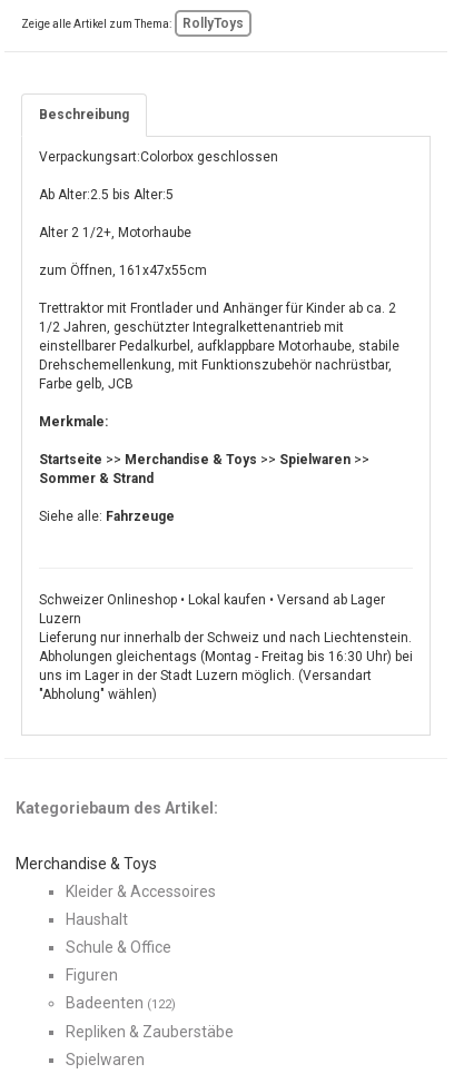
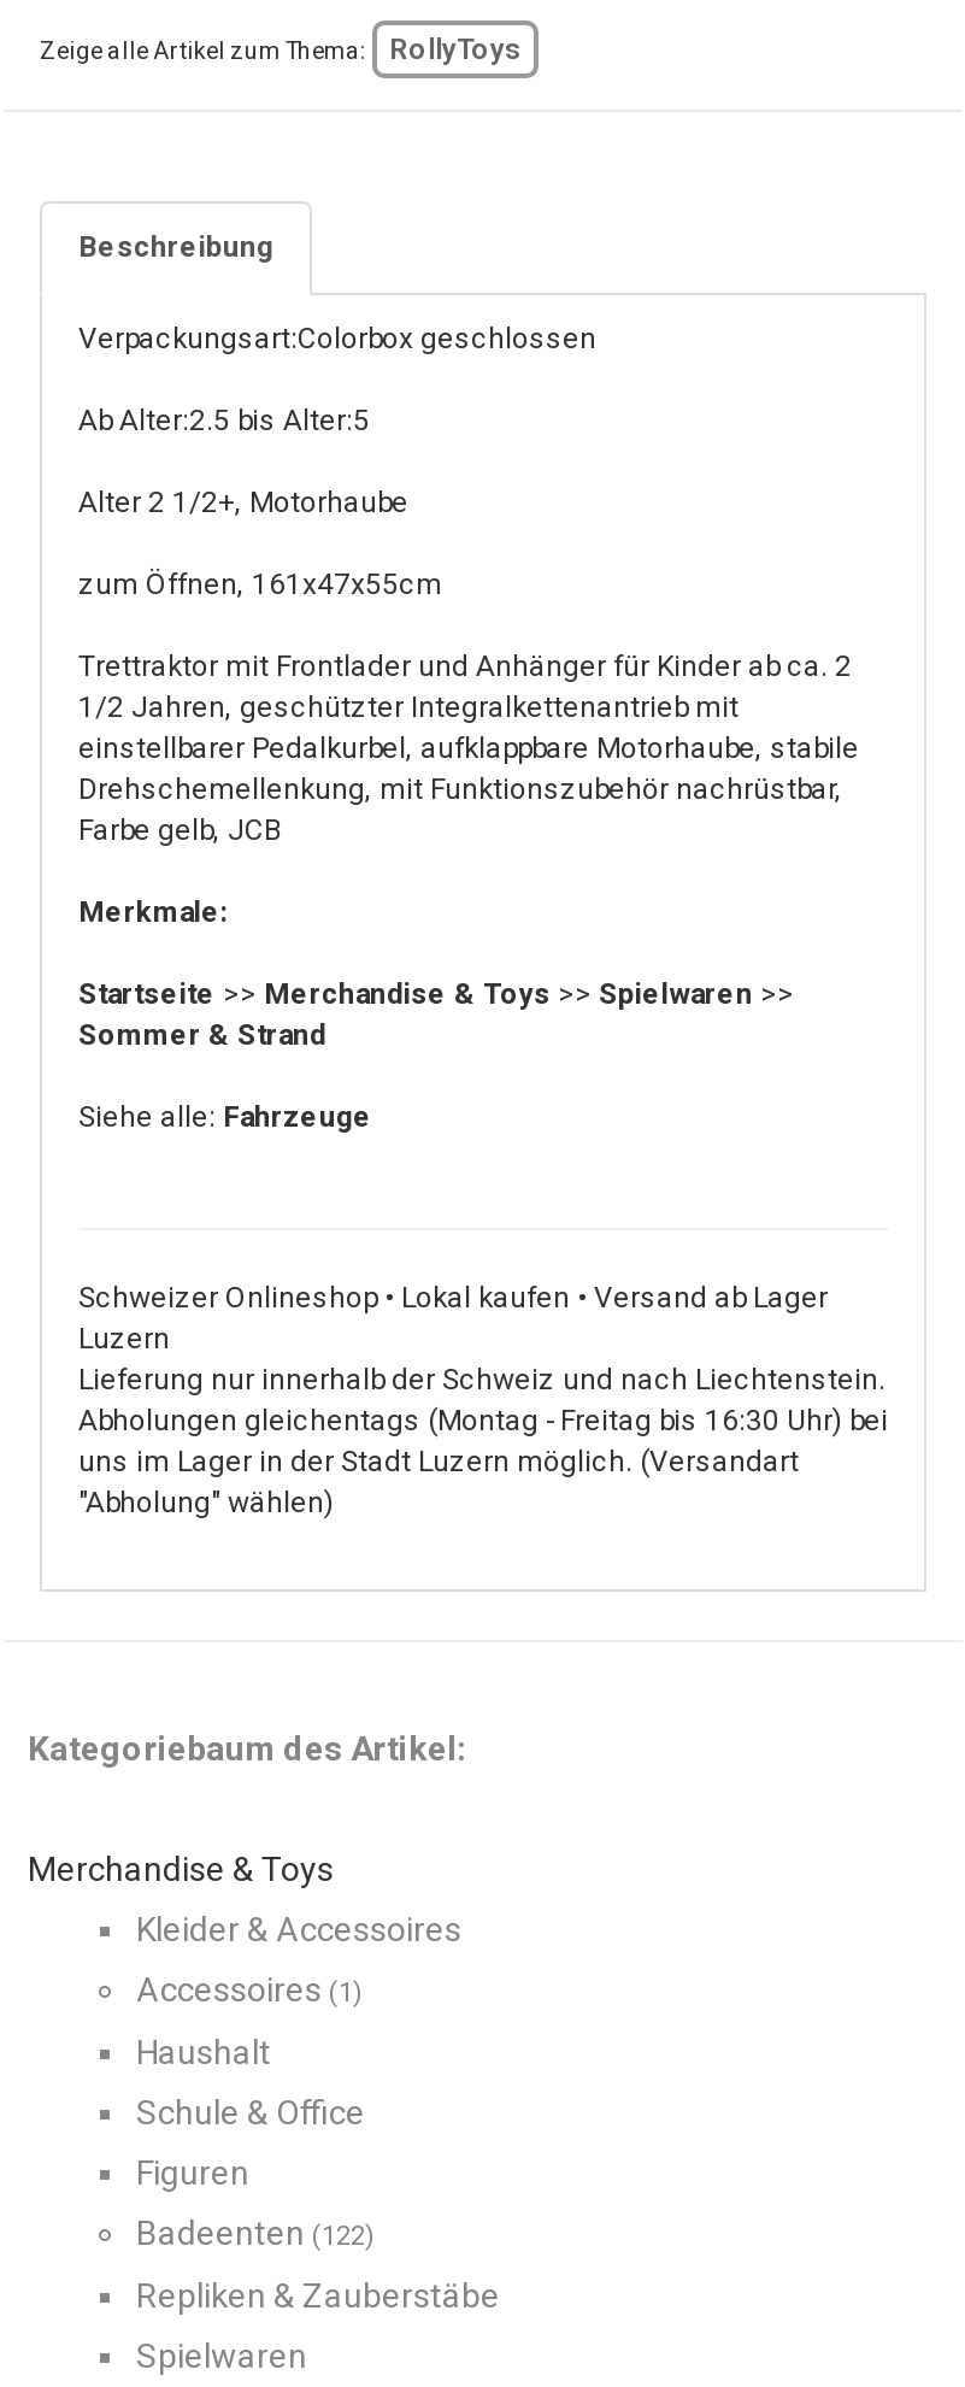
+ Accessoires (1)
